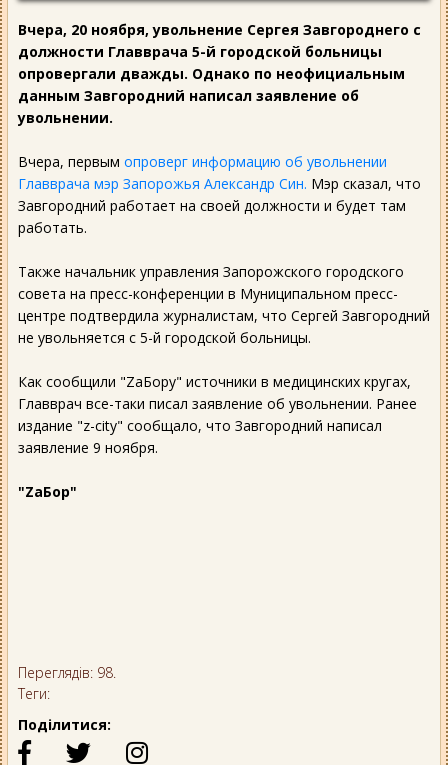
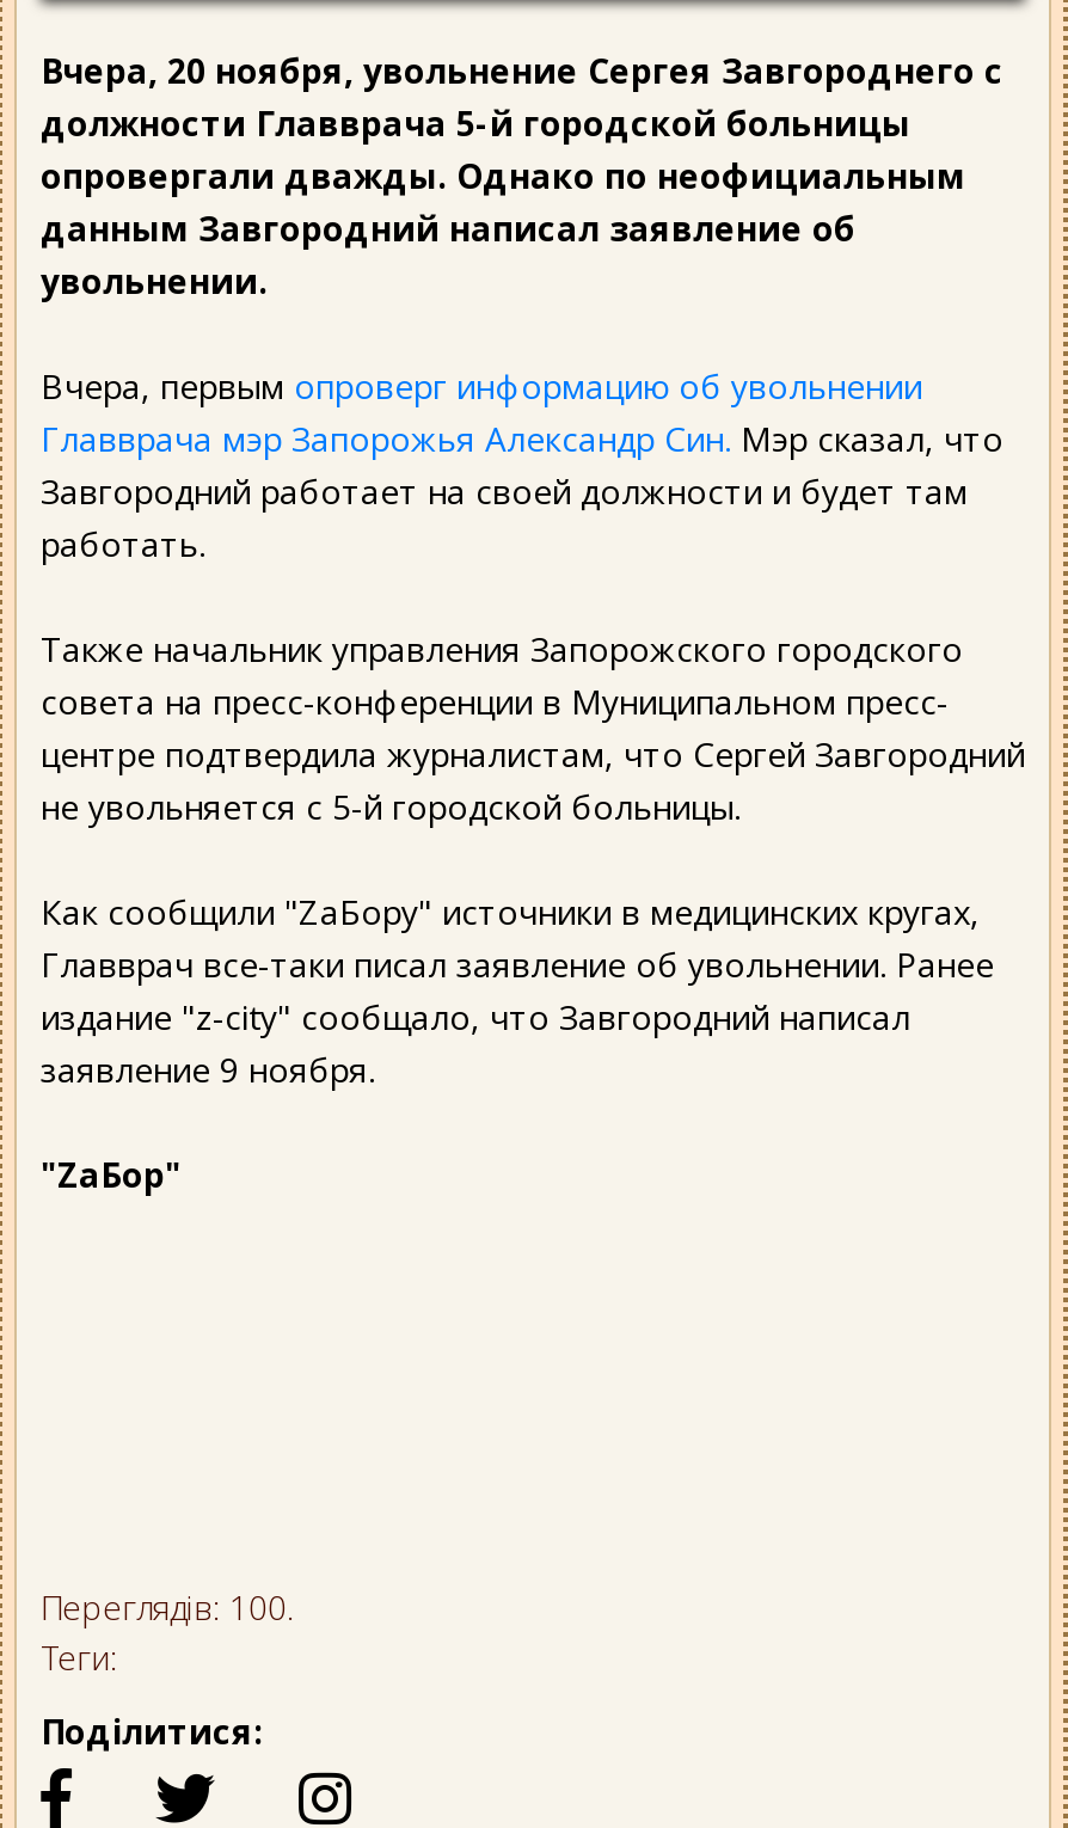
- Переглядів: 98.
+ Переглядів: 100.
